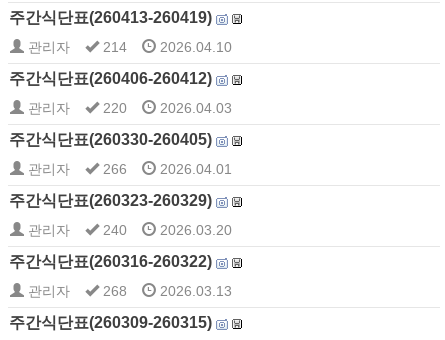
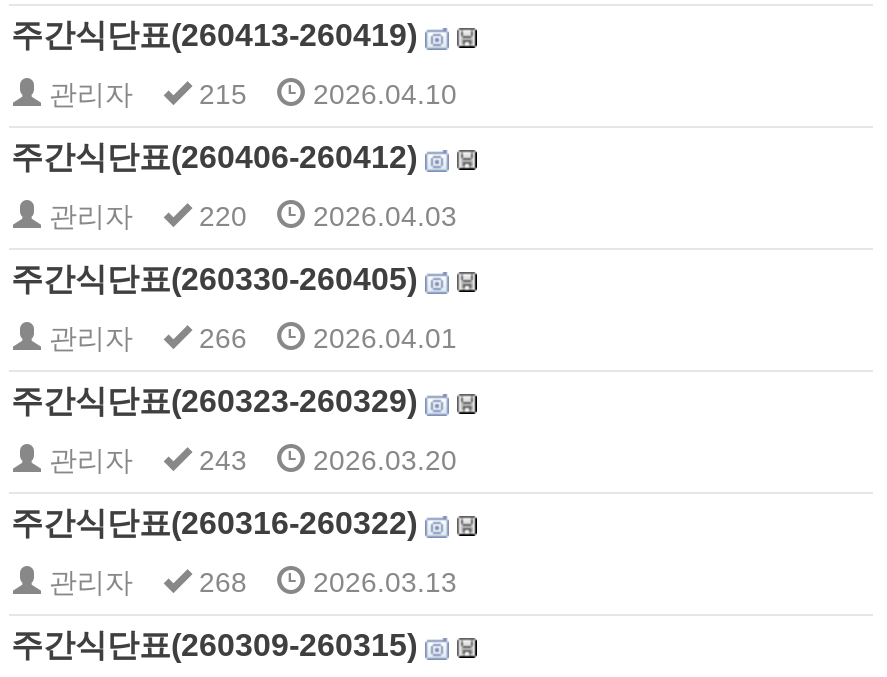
- 관리자 214 2026.04.10
+ 관리자 215 2026.04.10

- 관리자 240 2026.03.20
+ 관리자 243 2026.03.20
